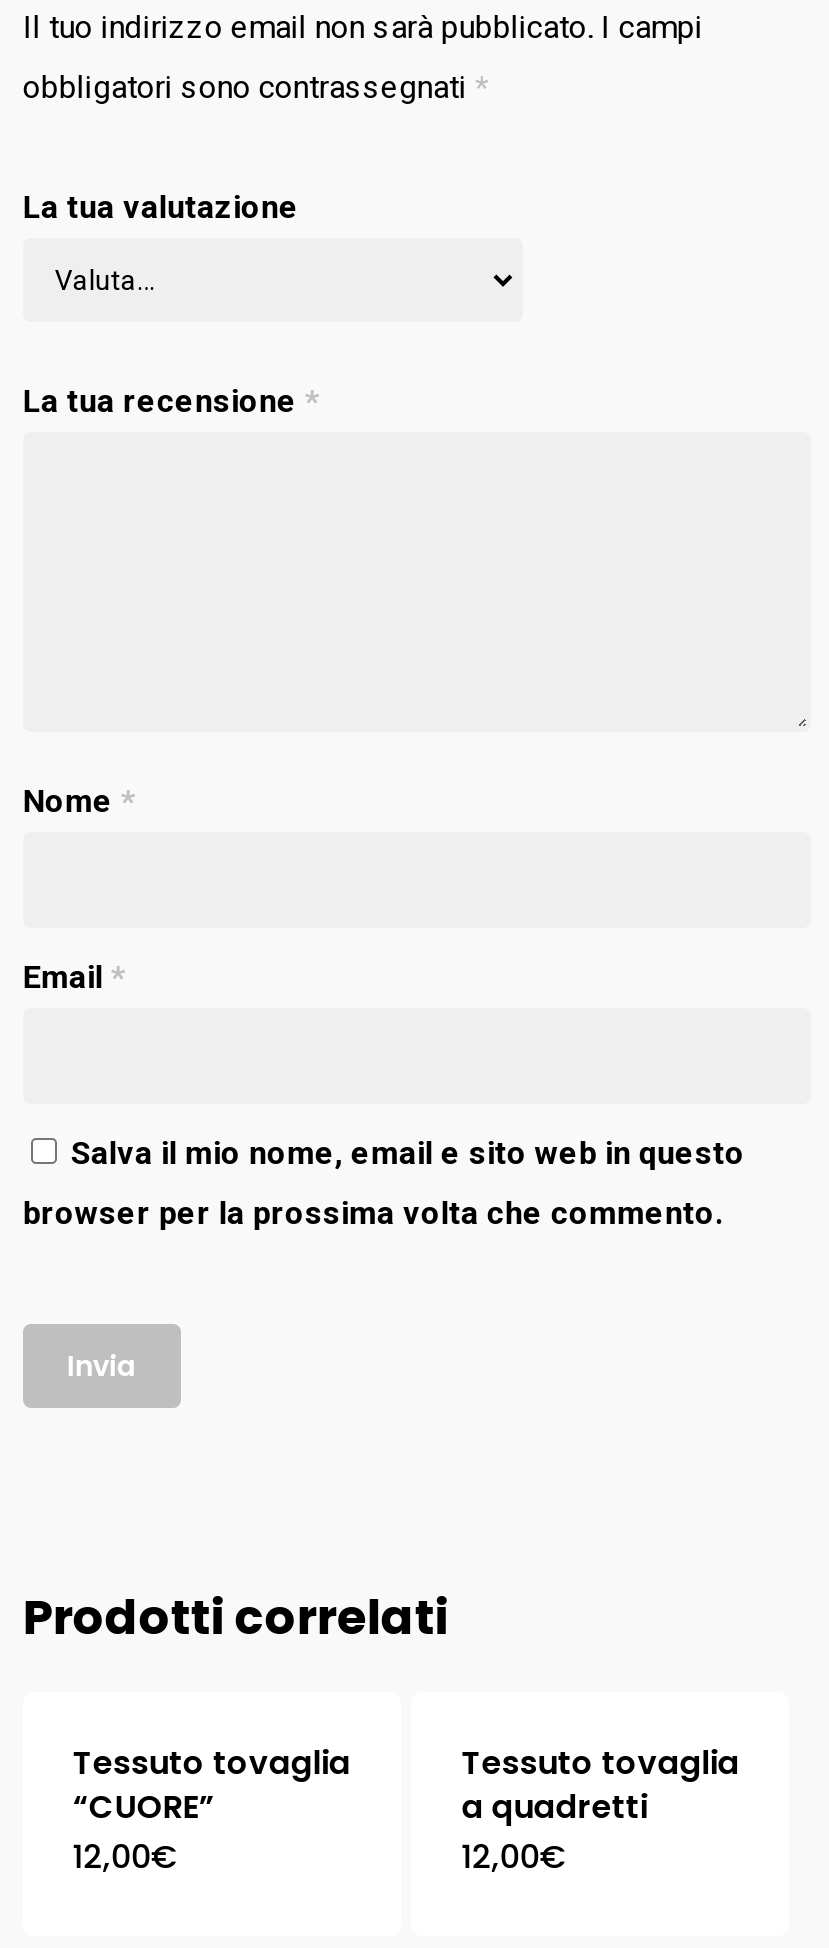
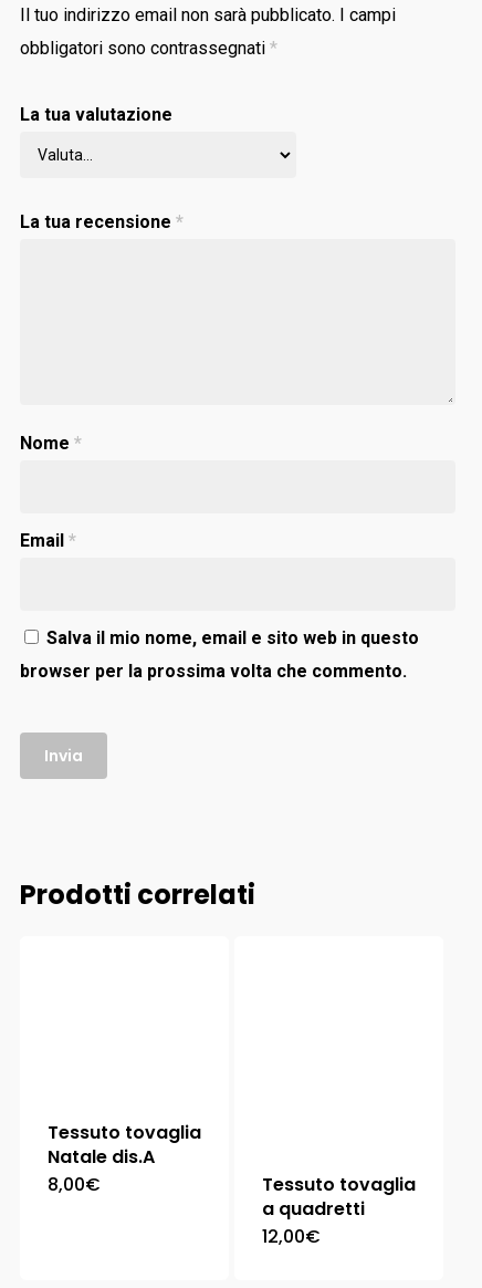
- “CUORE”
- 12,00€
+ Natale dis.A
+ 8,00€
